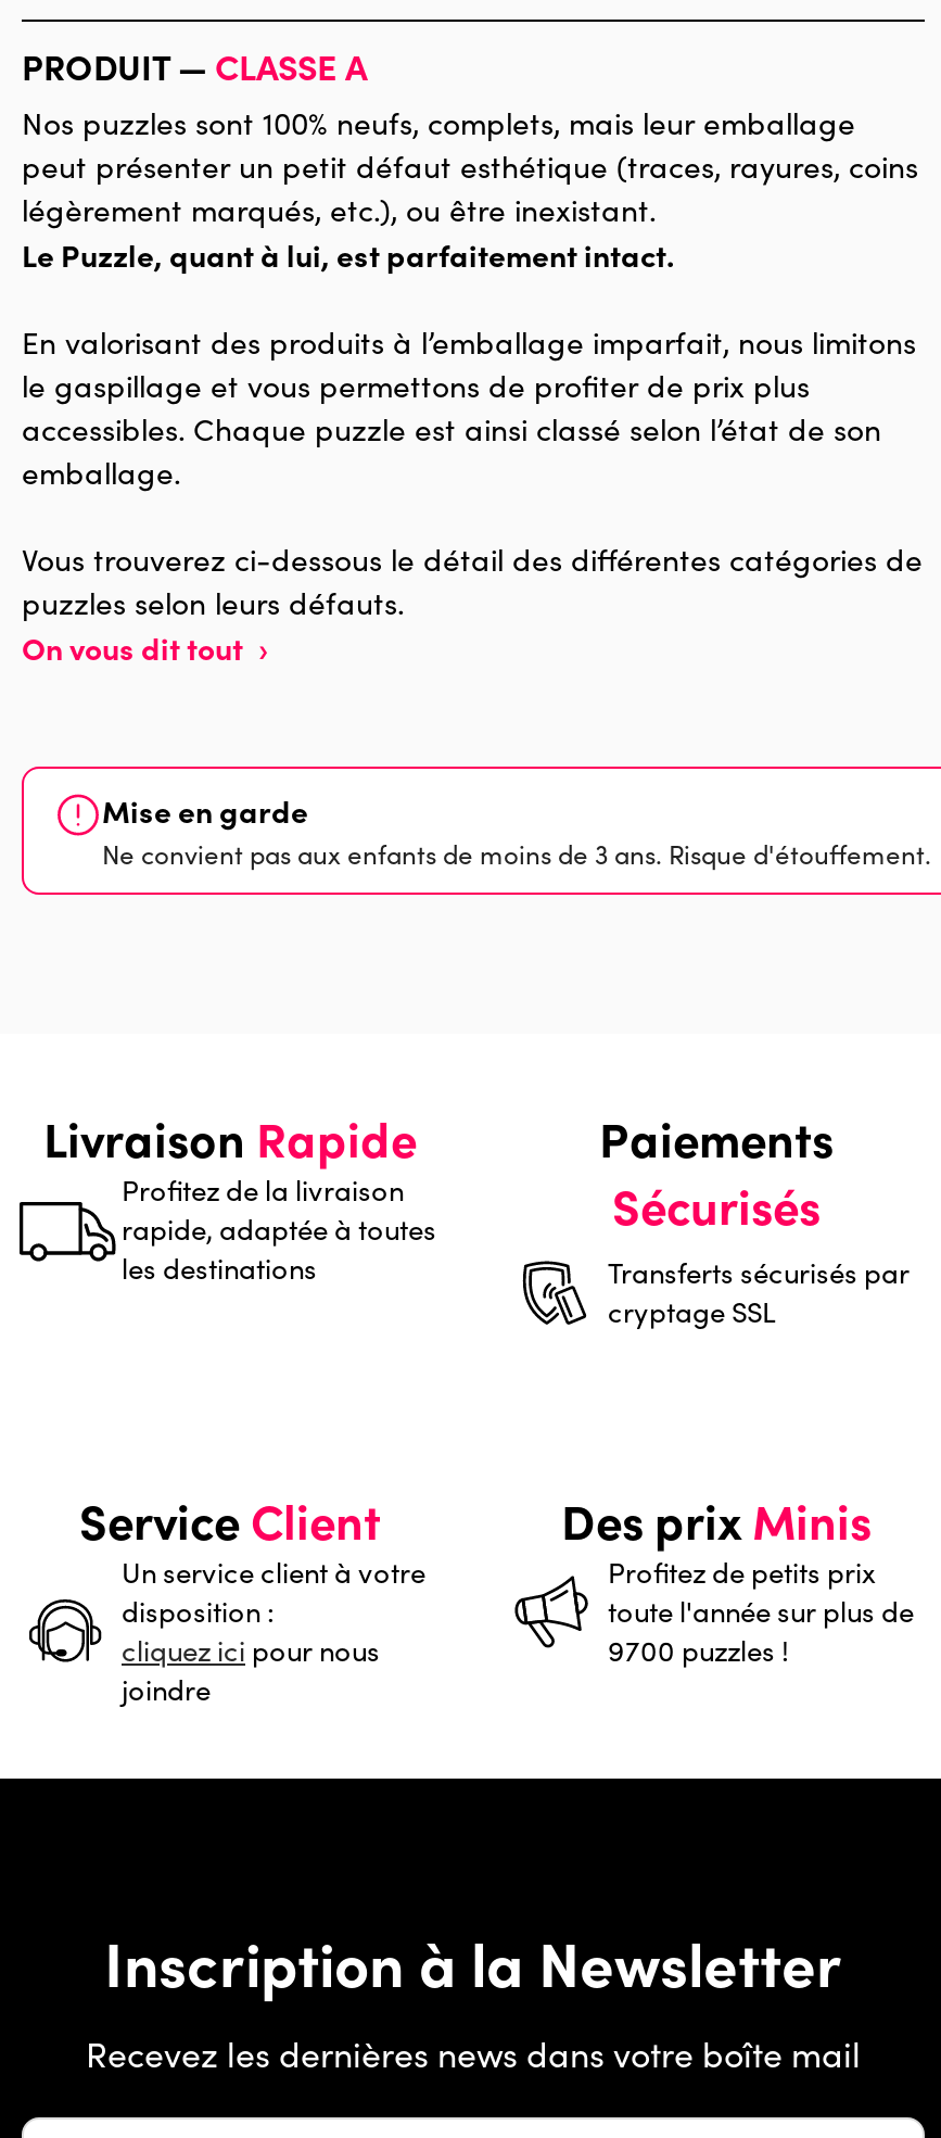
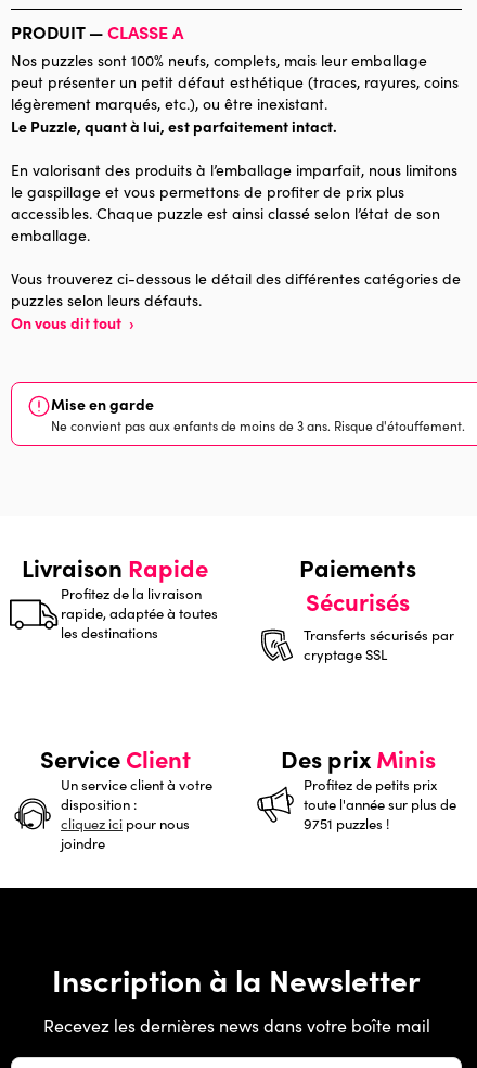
- 9700 puzzles !
+ 9751 puzzles !
